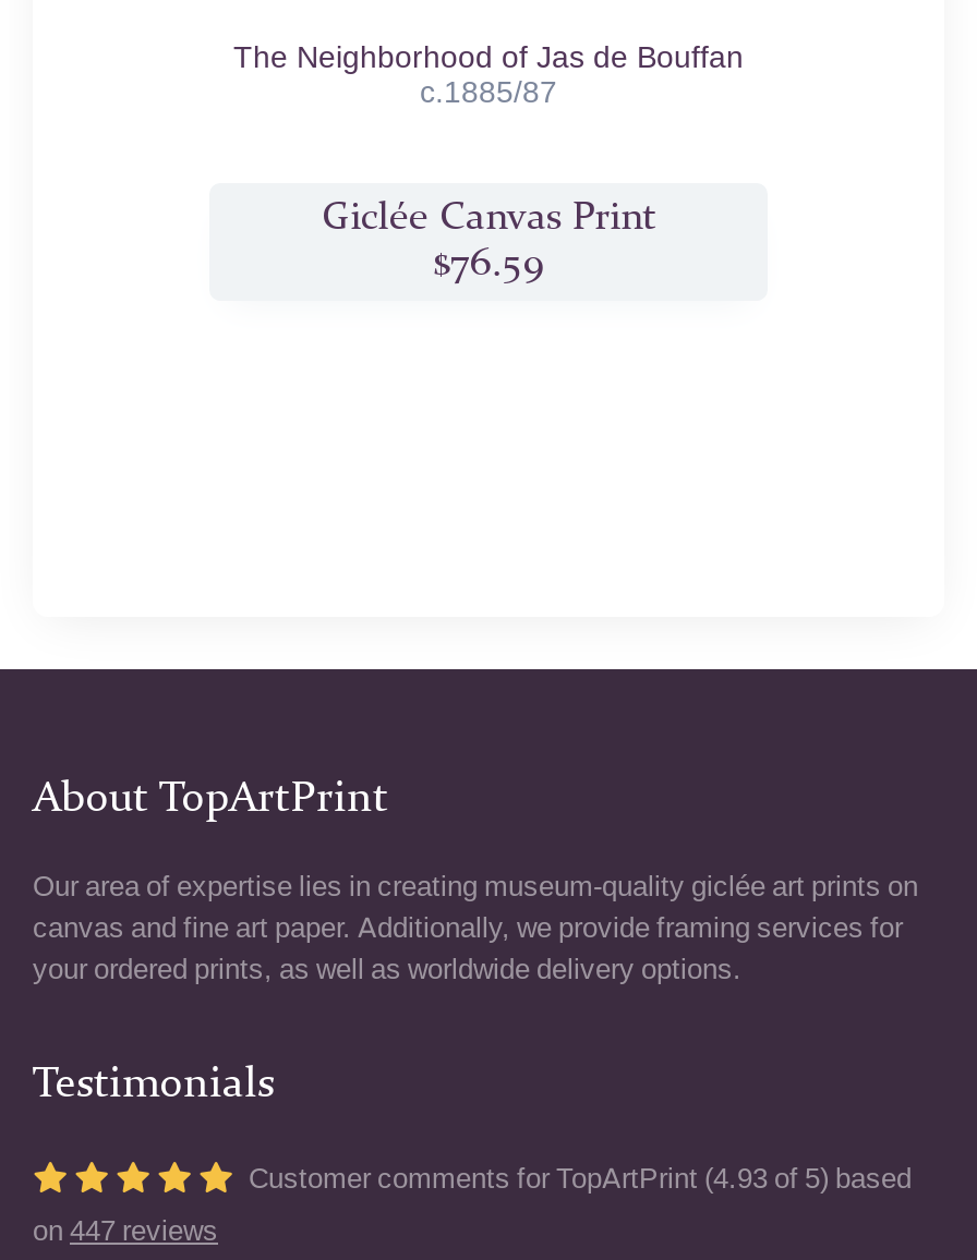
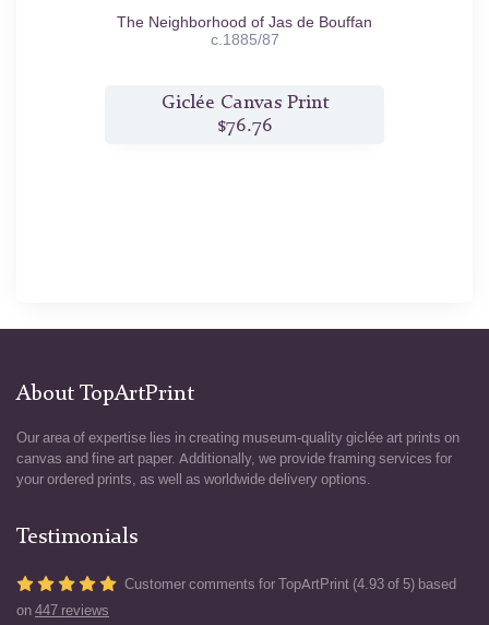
- $76.59
+ $76.76
